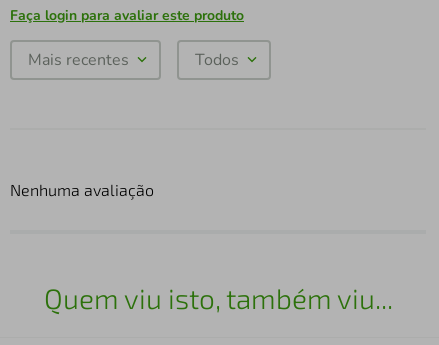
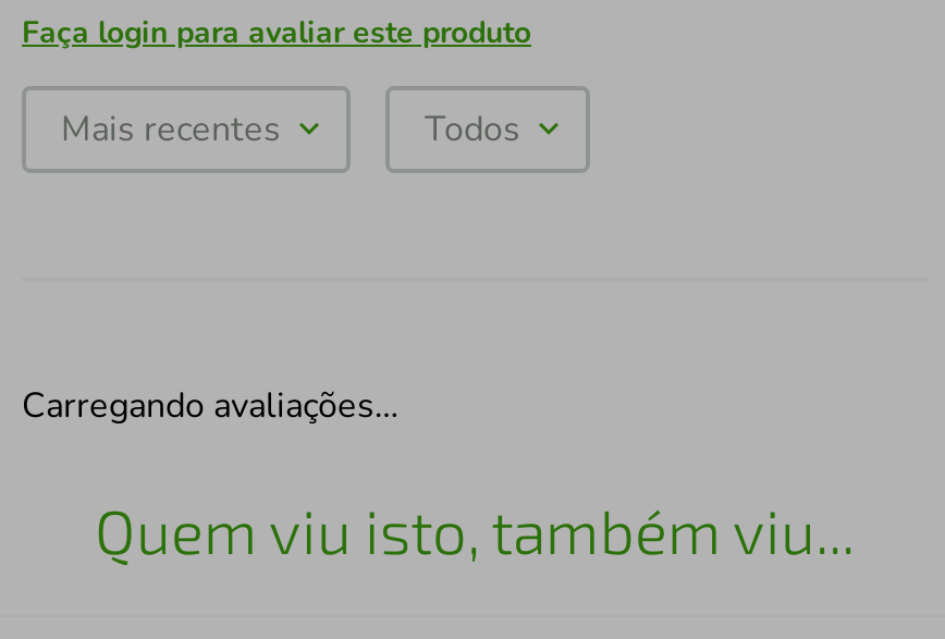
- Nenhuma avaliação
+ Carregando avaliações…
